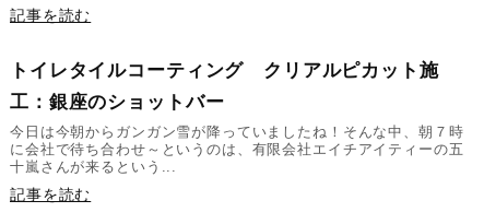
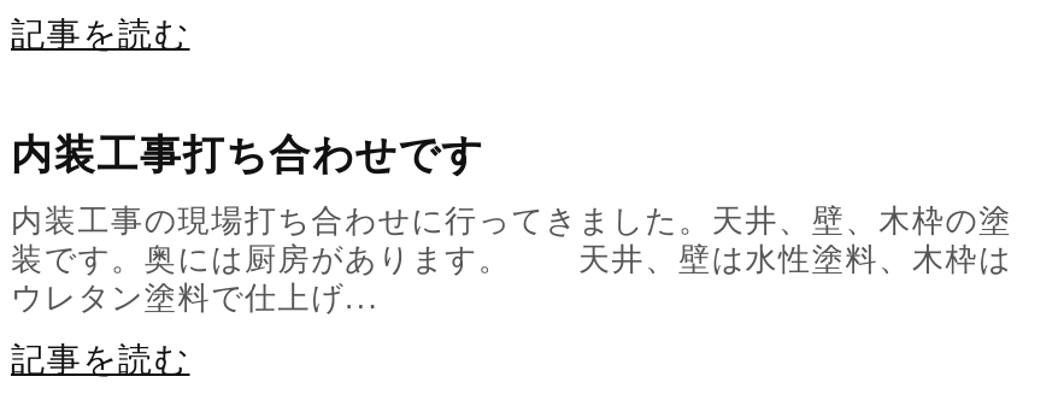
- トイレタイルコーティング クリアルピカット施
- 工：銀座のショットバー
- 今日は今朝からガンガン雪が降っていましたね！そんな中、朝７時
- に会社で待ち合わせ～というのは、有限会社エイチアイティーの五
- 十嵐さんが来るという...
+ 内装工事打ち合わせです
+ 内装工事の現場打ち合わせに行ってきました。天井、壁、木枠の塗
+ 装です。奥には厨房があります。 天井、壁は水性塗料、木枠は
+ ウレタン塗料で仕上げ...
